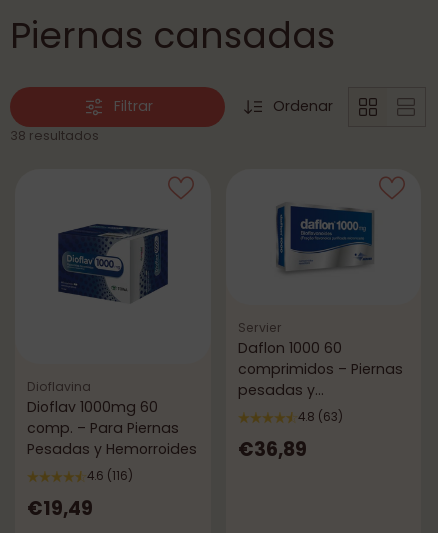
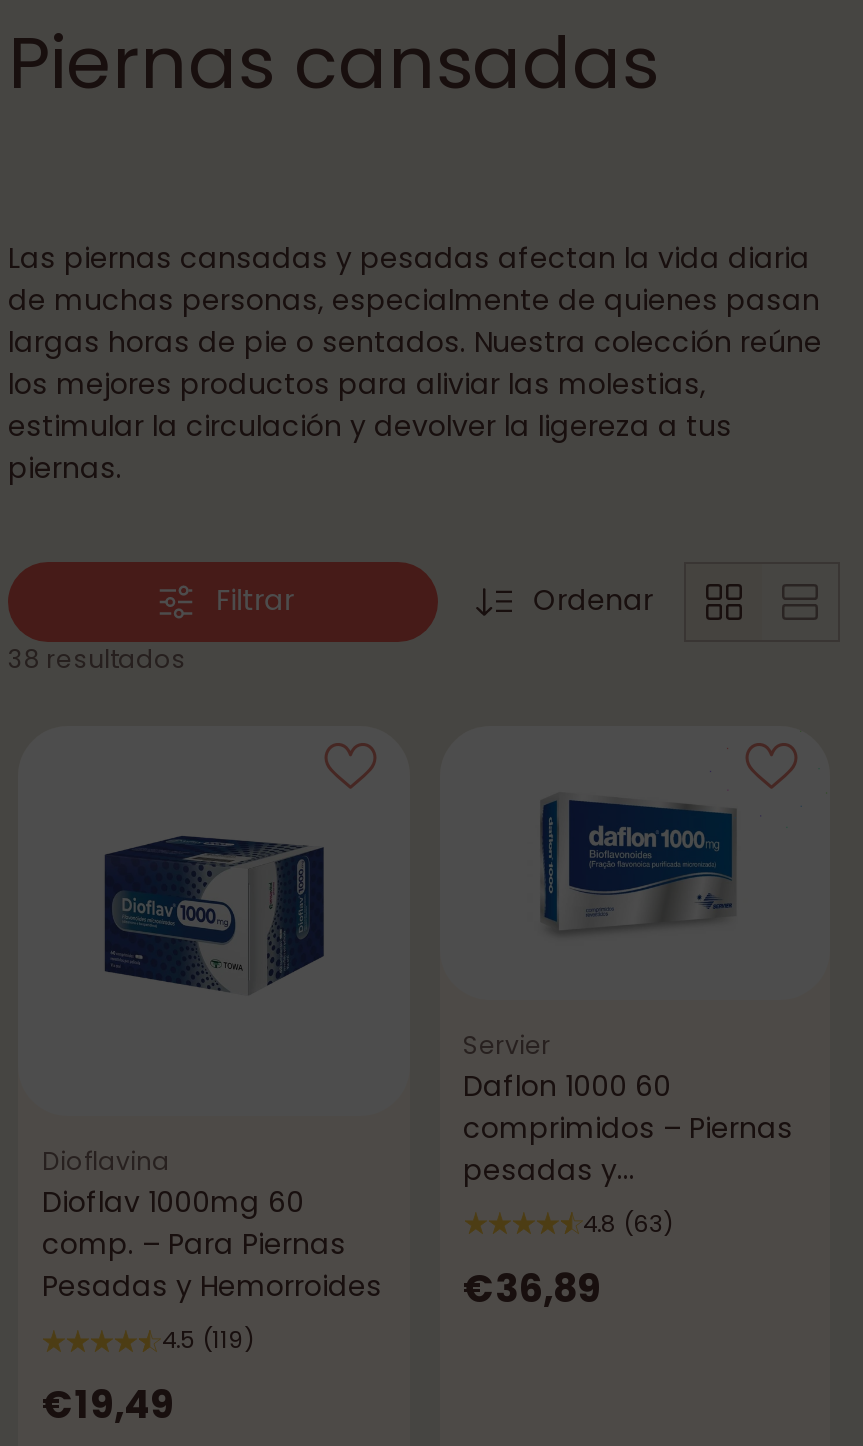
+ Las piernas cansadas y pesadas afectan la vida diaria
+ de muchas personas, especialmente de quienes pasan
+ largas horas de pie o sentados. Nuestra colección reúne
+ los mejores productos para aliviar las molestias,
+ estimular la circulación y devolver la ligereza a tus
+ piernas.

- 4.6 (116)
+ 4.5 (119)
